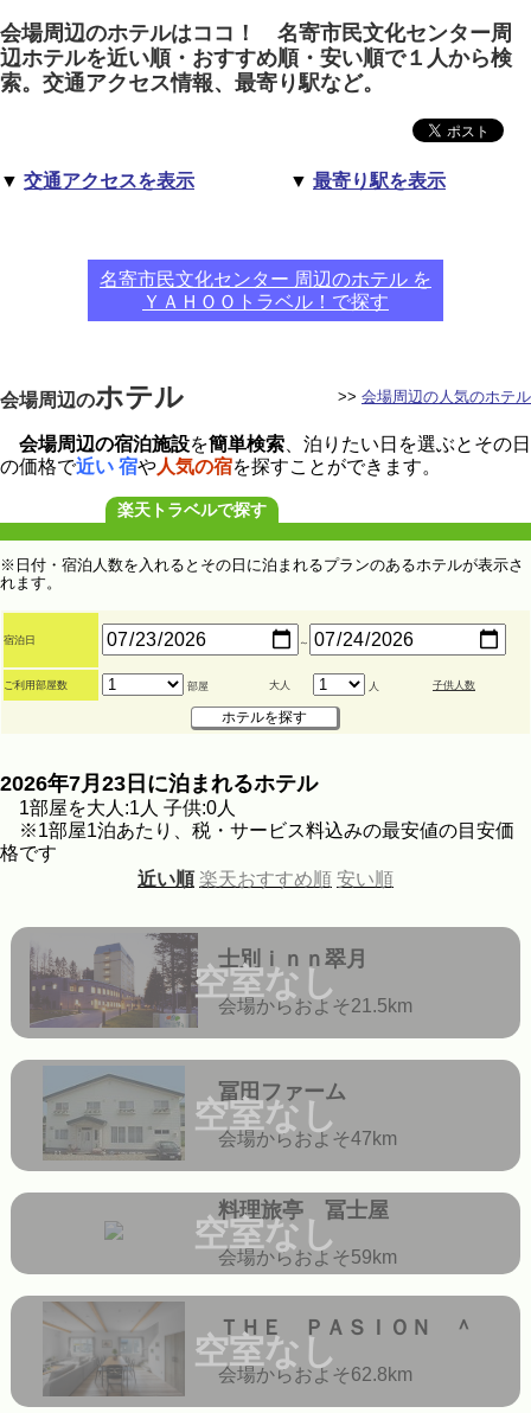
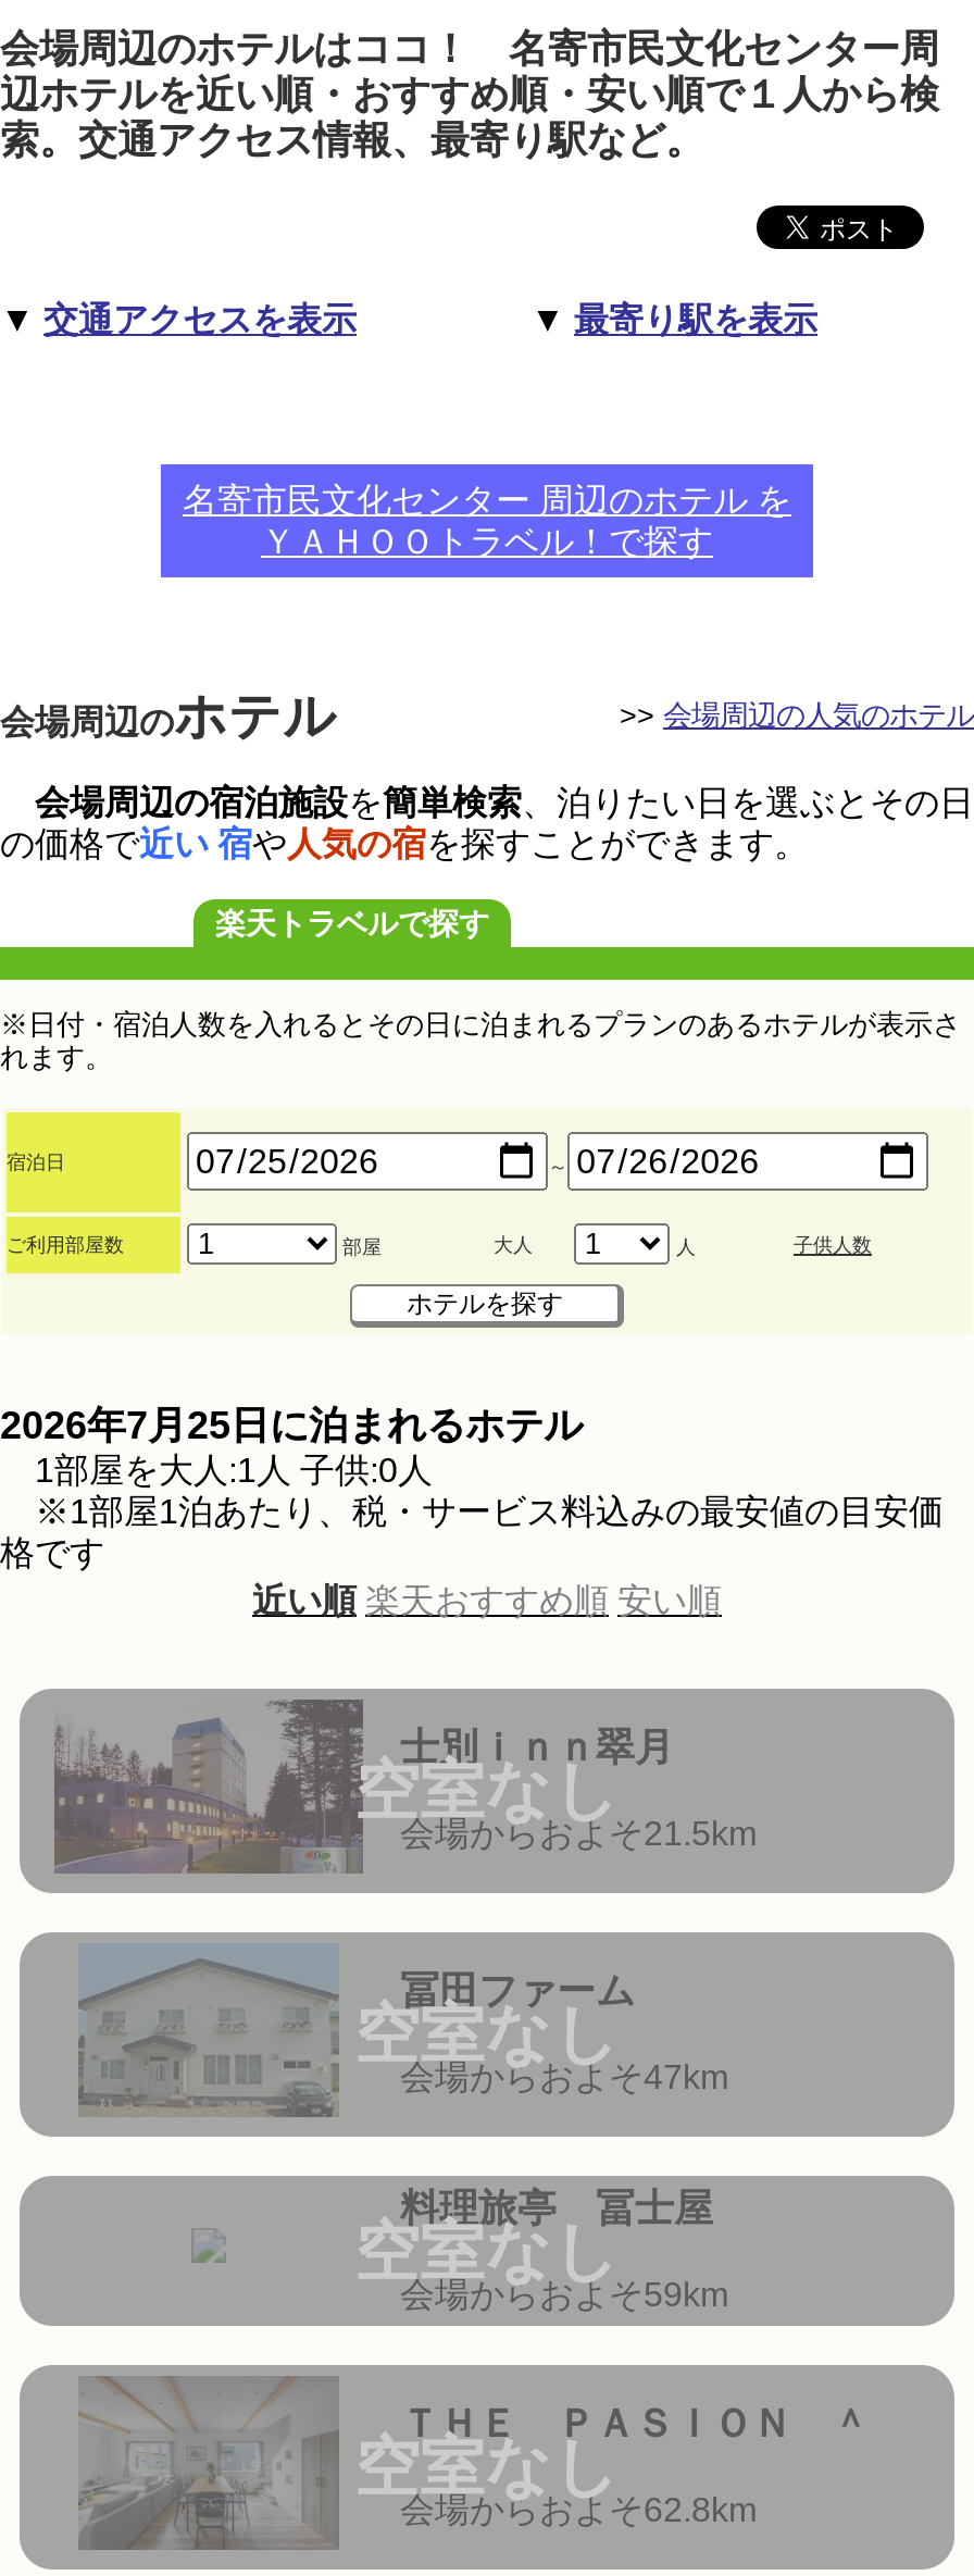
- 2026年7月23日に泊まれるホテル
+ 2026年7月25日に泊まれるホテル
